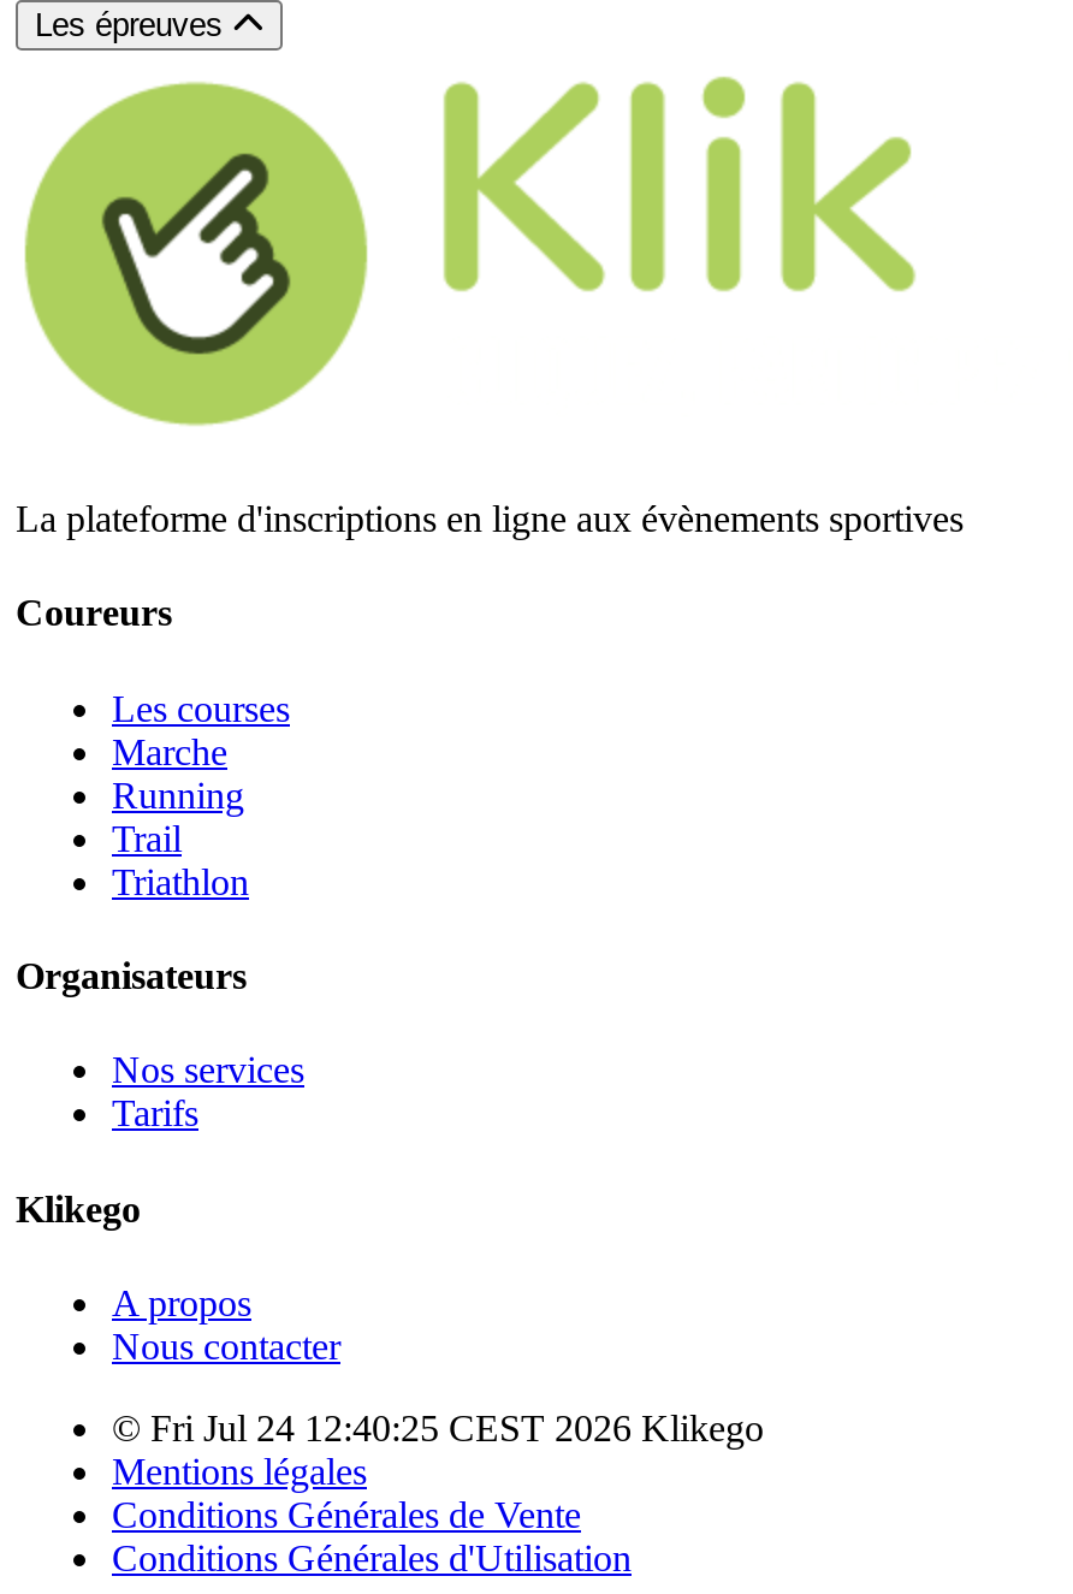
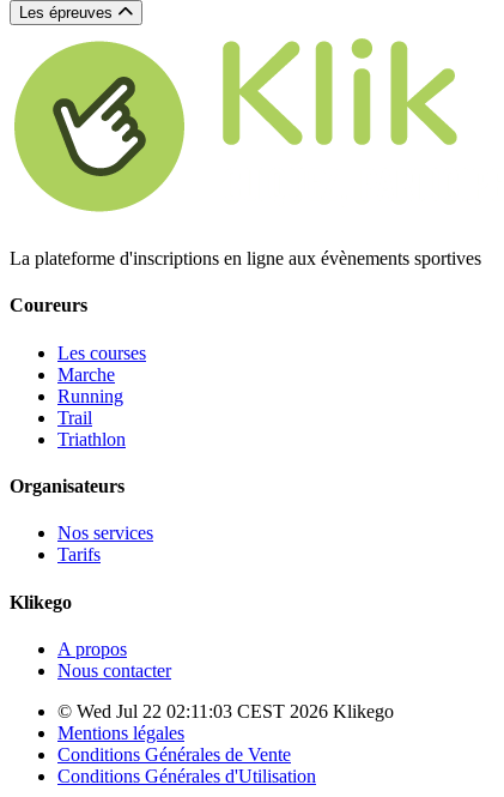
- © Fri Jul 24 12:40:25 CEST 2026 Klikego
+ © Wed Jul 22 02:11:03 CEST 2026 Klikego
